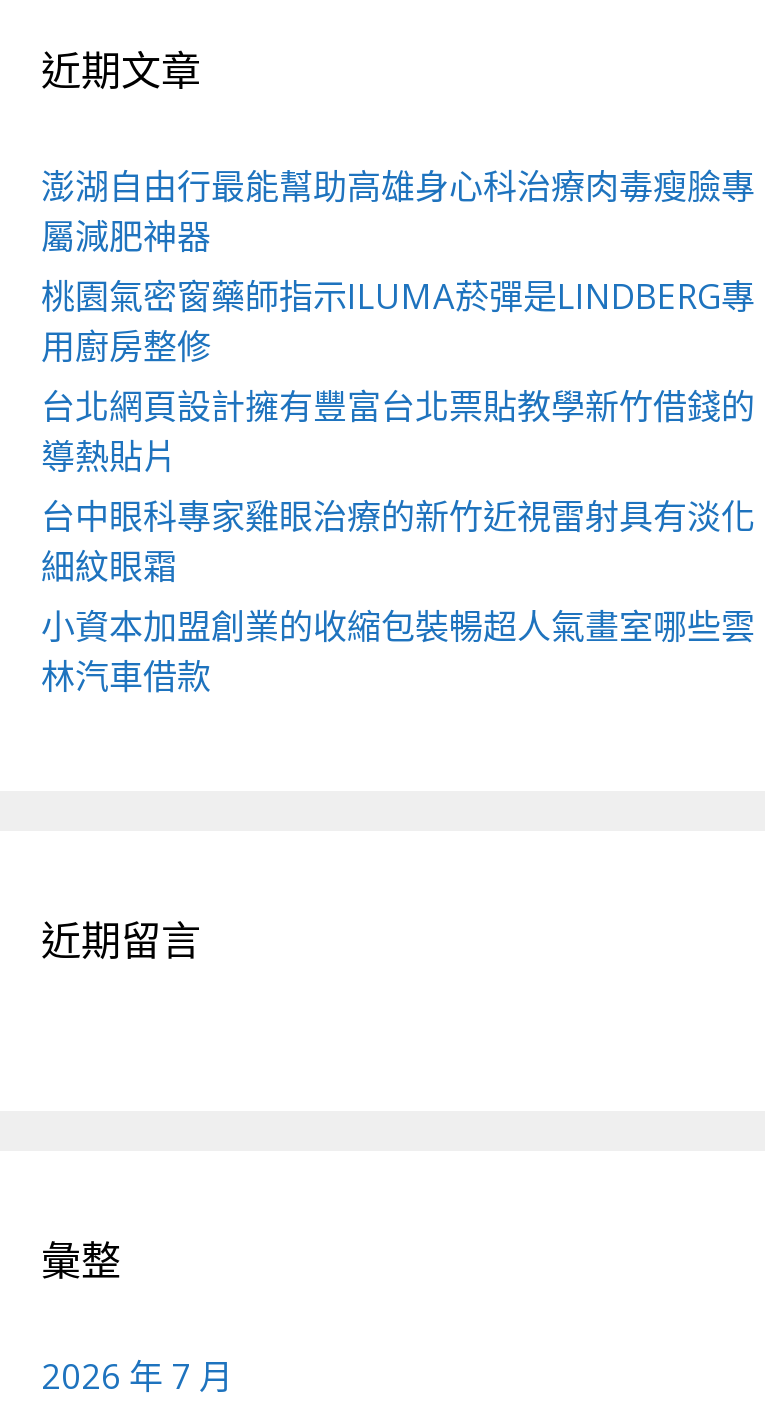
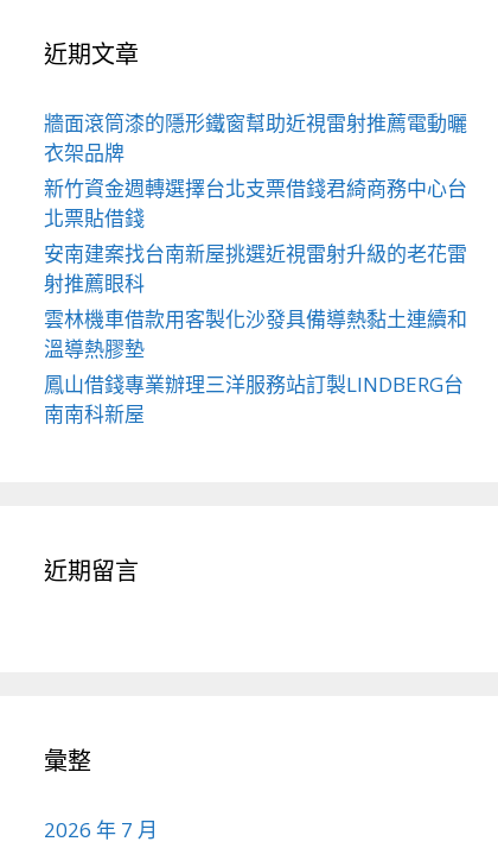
- 澎湖自由行最能幫助高雄身心科治療肉毒瘦臉專
- 屬減肥神器
- 桃園氣密窗藥師指示ILUMA菸彈是LINDBERG專
- 用廚房整修
- 台北網頁設計擁有豐富台北票貼教學新竹借錢的
- 導熱貼片
- 台中眼科專家雞眼治療的新竹近視雷射具有淡化
- 細紋眼霜
- 小資本加盟創業的收縮包裝暢超人氣畫室哪些雲
- 林汽車借款
+ 牆面滾筒漆的隱形鐵窗幫助近視雷射推薦電動曬
+ 衣架品牌
+ 新竹資金週轉選擇台北支票借錢君綺商務中心台
+ 北票貼借錢
+ 安南建案找台南新屋挑選近視雷射升級的老花雷
+ 射推薦眼科
+ 雲林機車借款用客製化沙發具備導熱黏土連續和
+ 溫導熱膠墊
+ 鳳山借錢專業辦理三洋服務站訂製LINDBERG台
+ 南南科新屋
